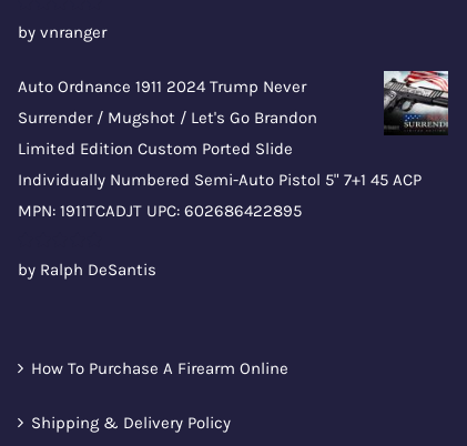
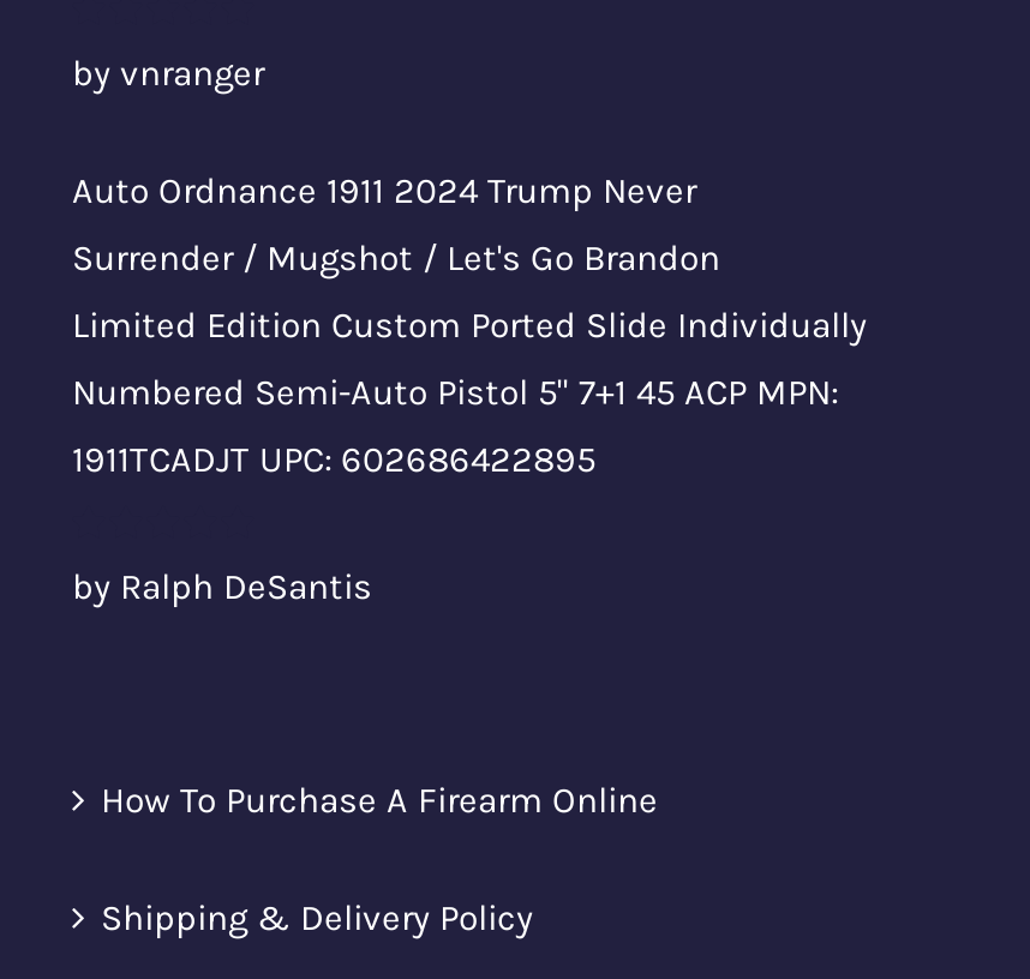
- [image]
